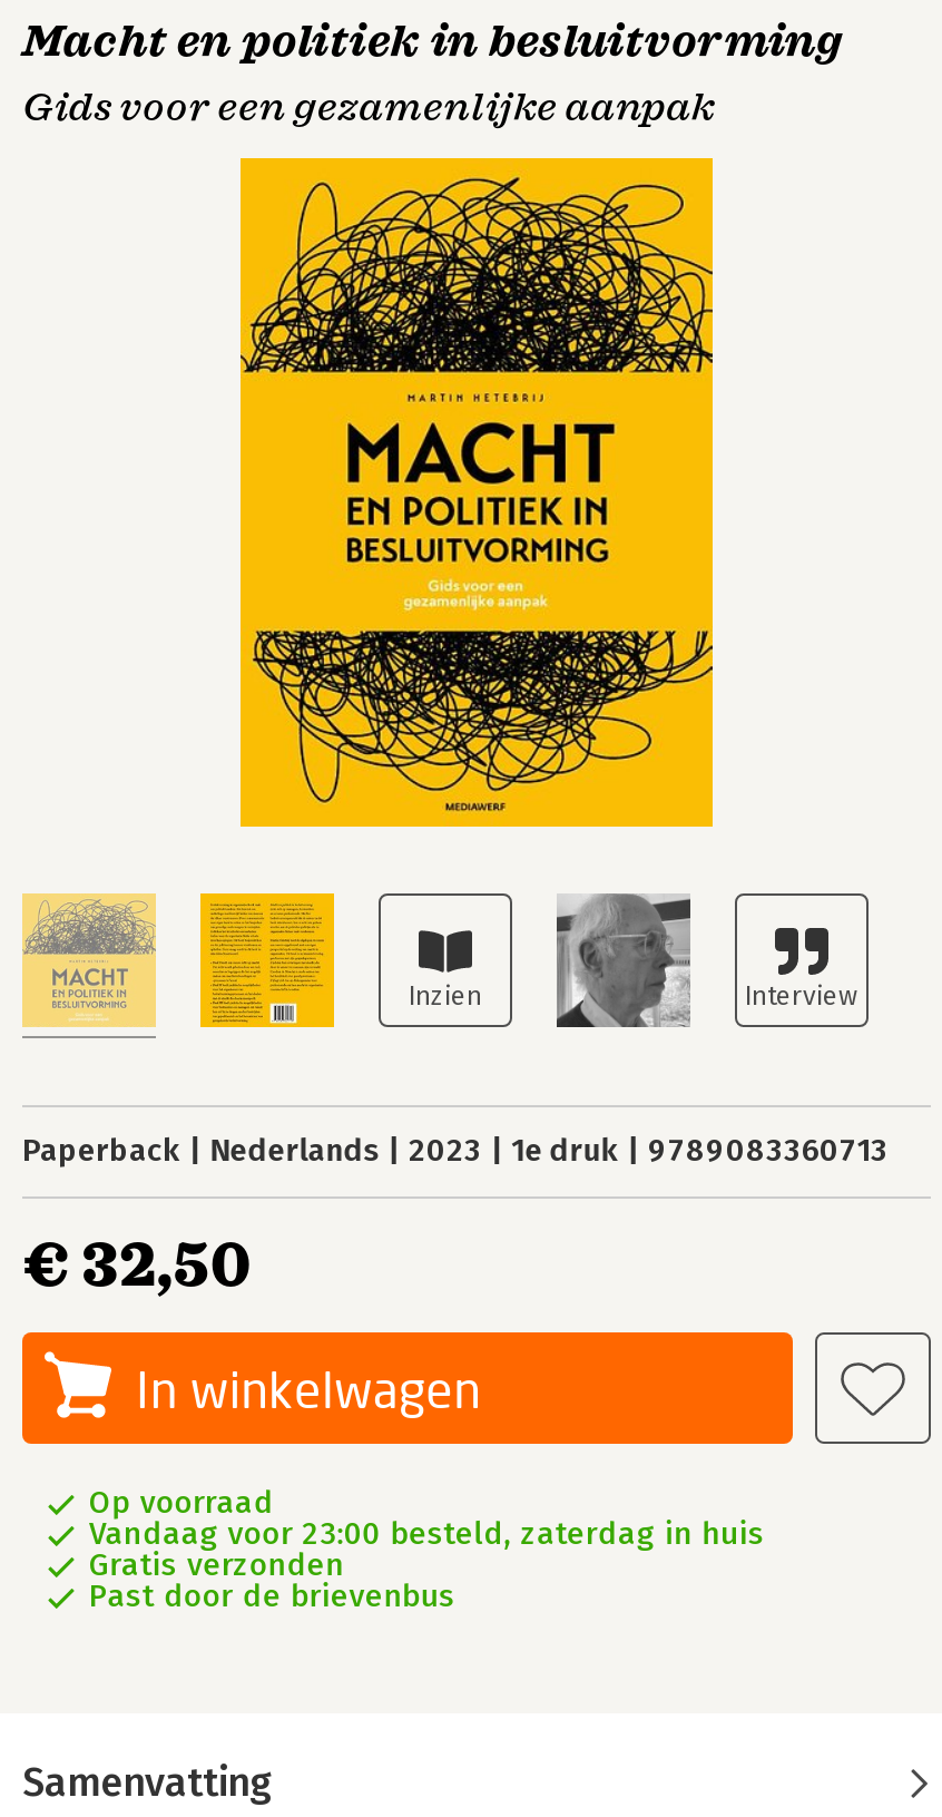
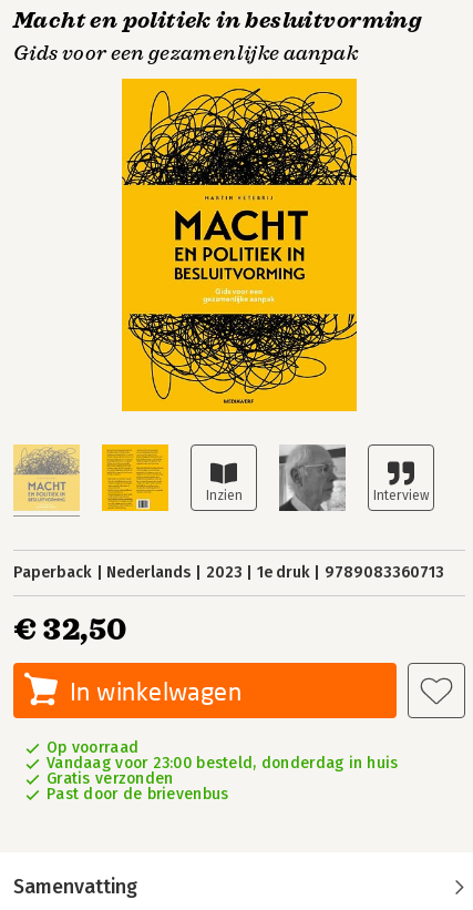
- Vandaag voor 23:00 besteld, zaterdag in huis
+ Vandaag voor 23:00 besteld, donderdag in huis
